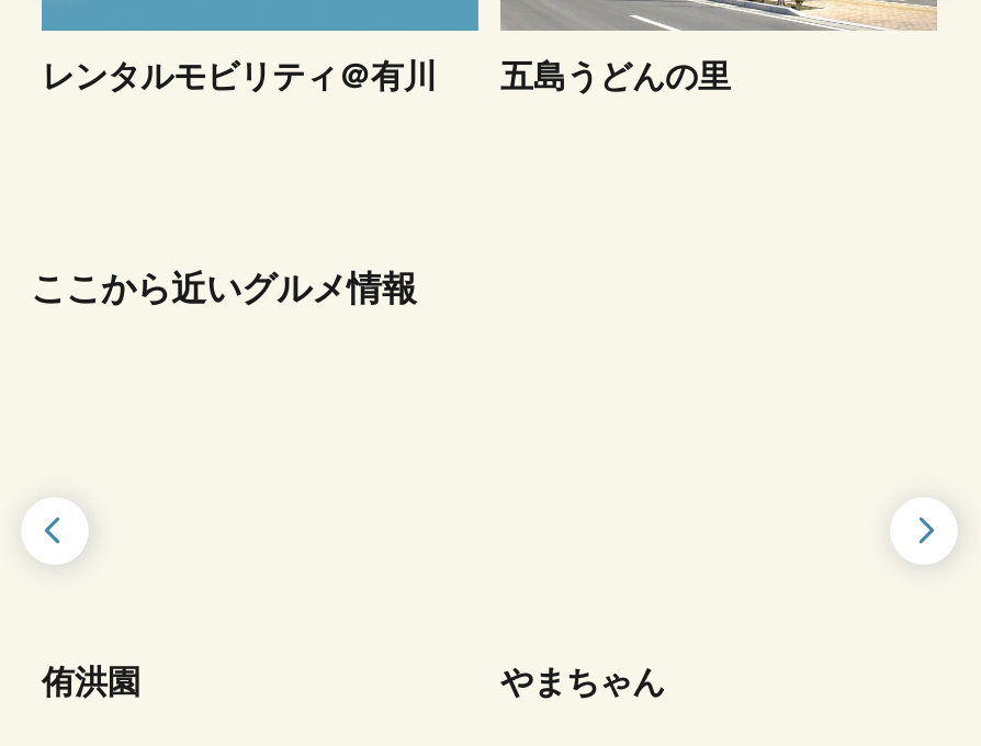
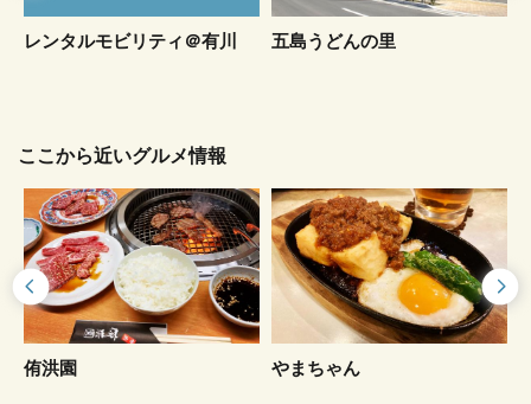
+ [image]

+ [image]
